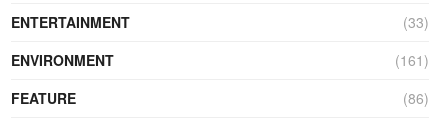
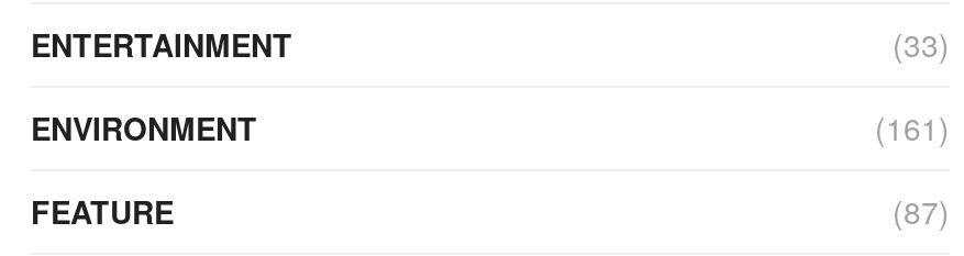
- (86)
+ (87)
